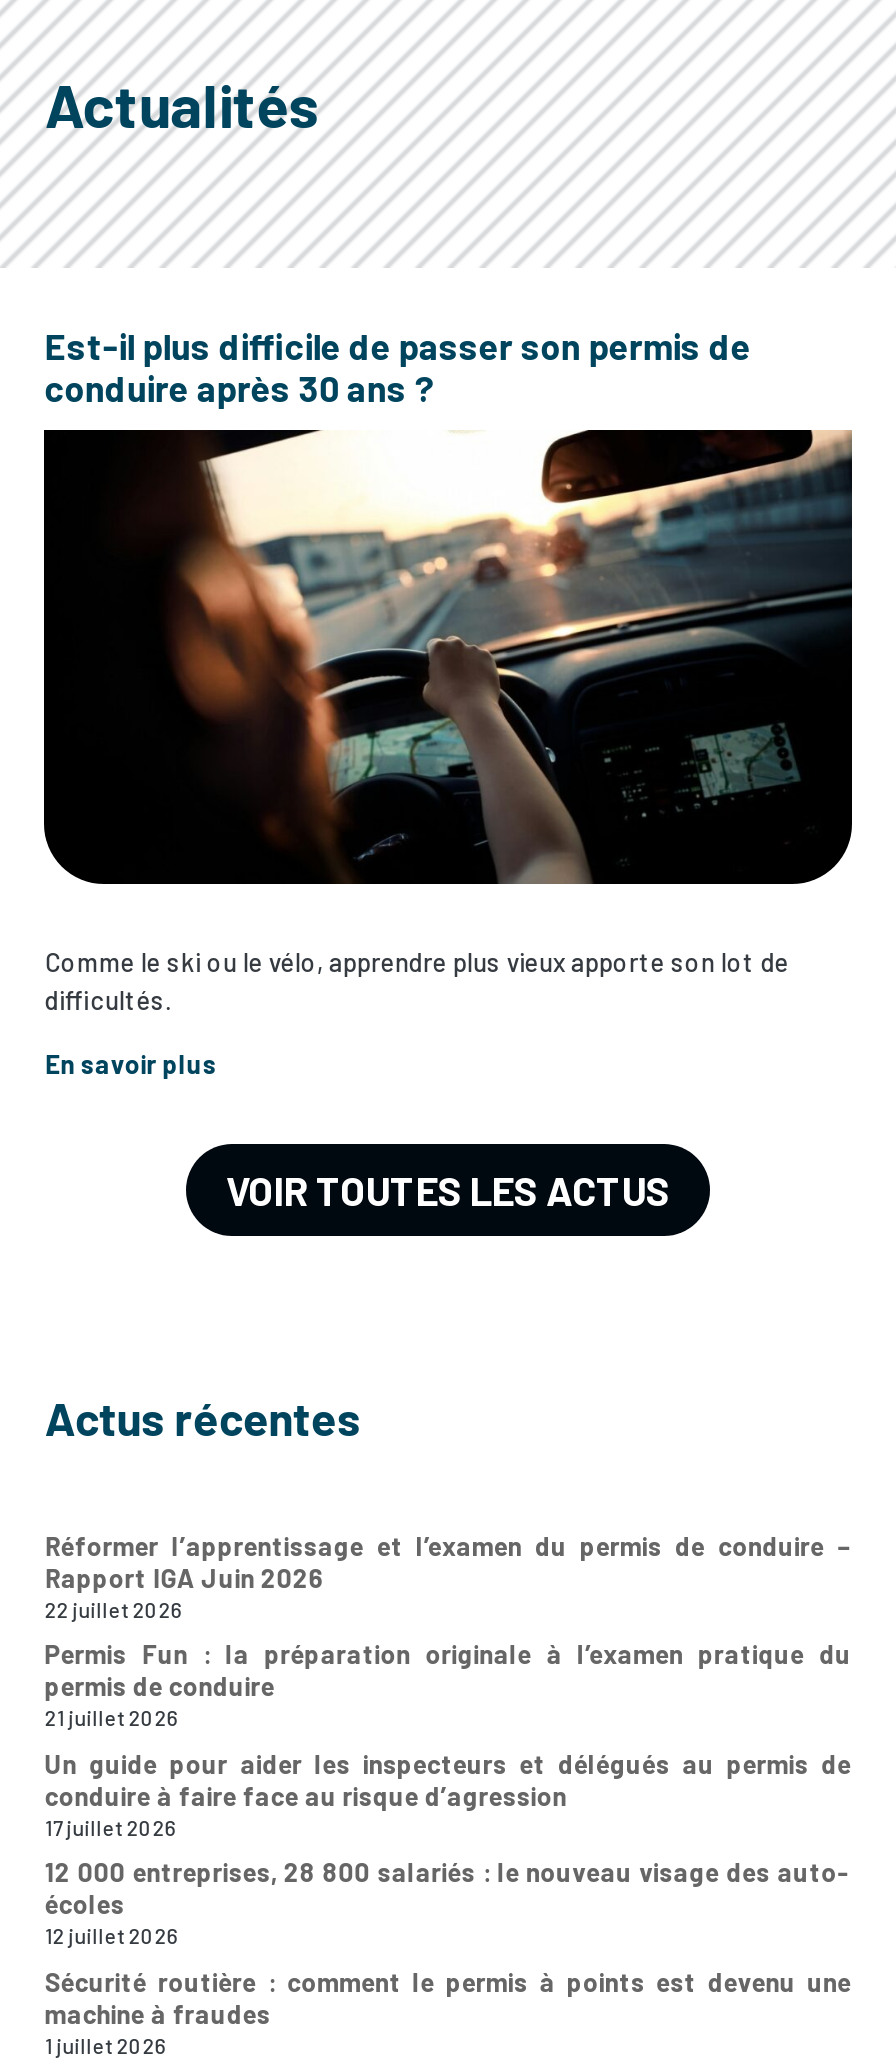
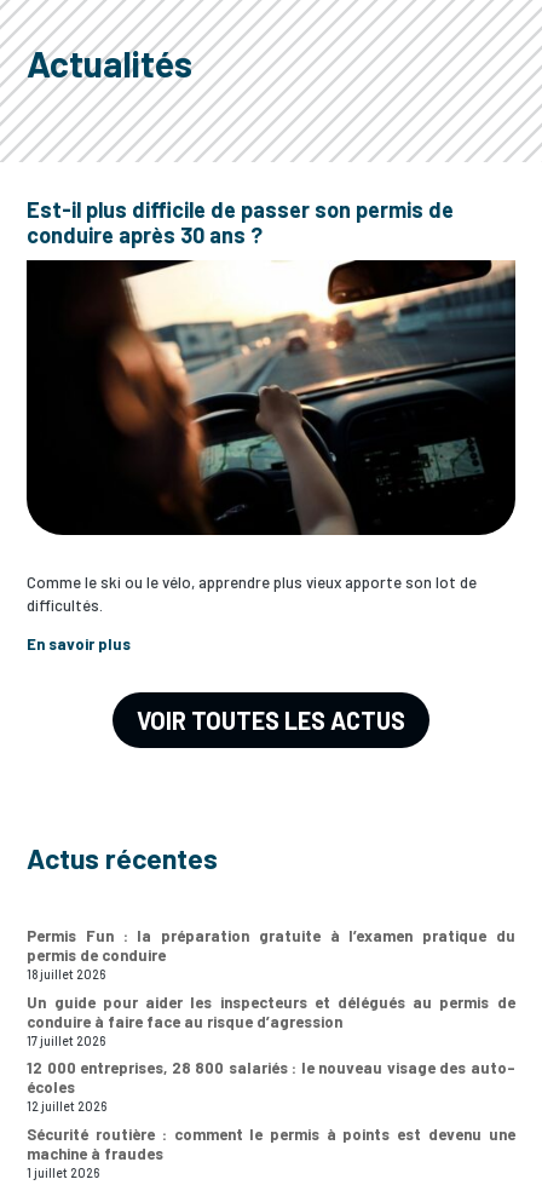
- Réformer l’apprentissage et l’examen du permis de conduire –
- Rapport IGA Juin 2026
- 22 juillet 2026
- Permis Fun : la préparation originale à l’examen pratique du
+ Permis Fun : la préparation gratuite à l’examen pratique du

- 21 juillet 2026
+ 18 juillet 2026
